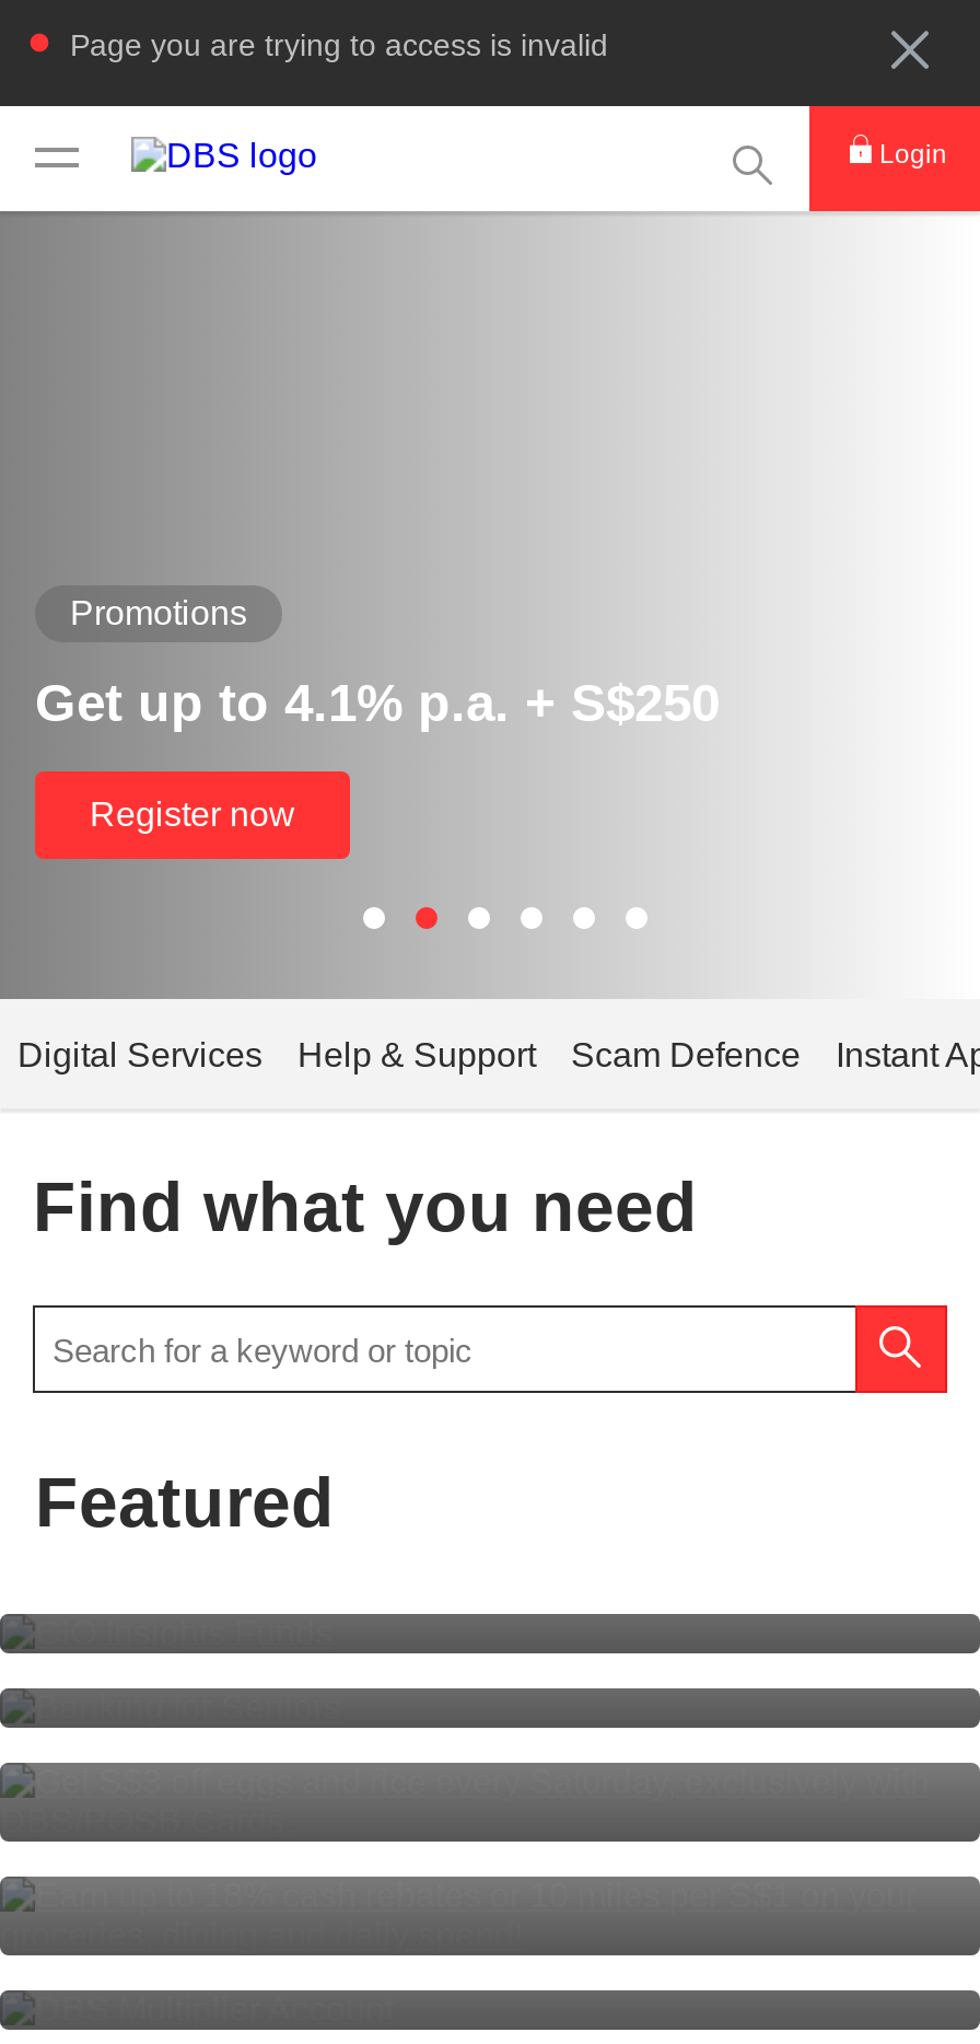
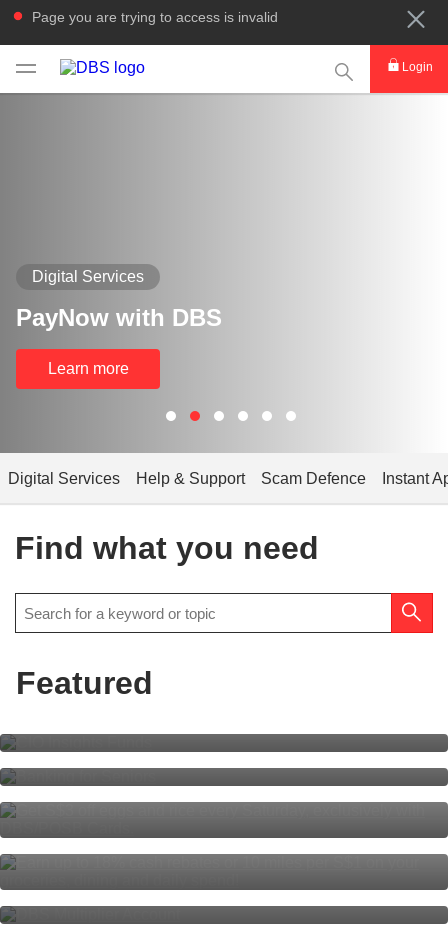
- Promotions
+ Digital Services

- Get up to 4.1% p.a. + S$250
+ PayNow with DBS

- Register now
+ Learn more
